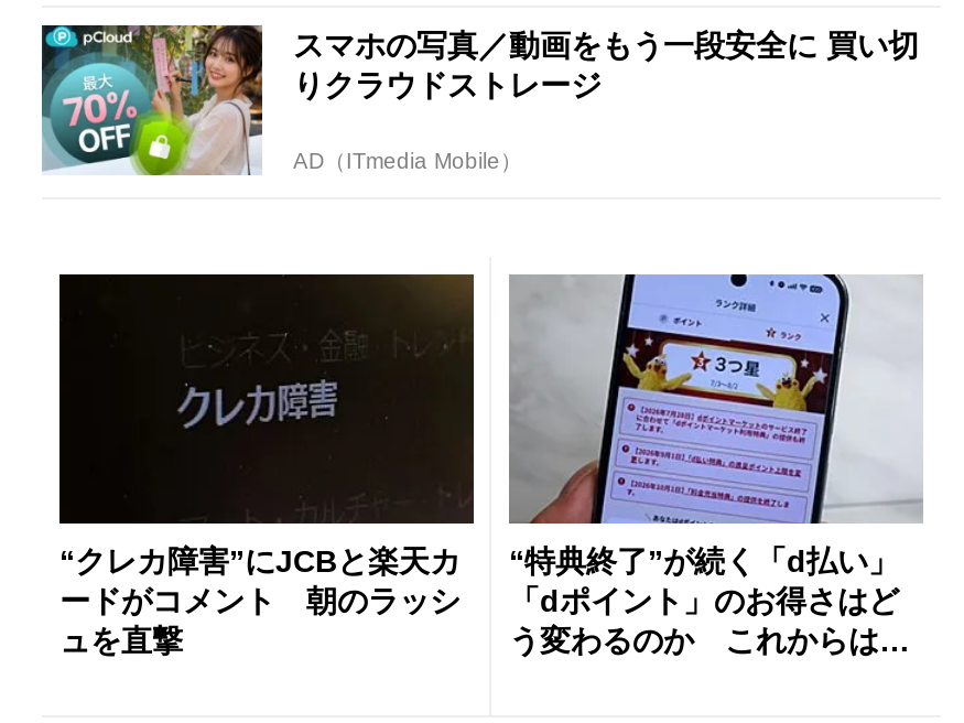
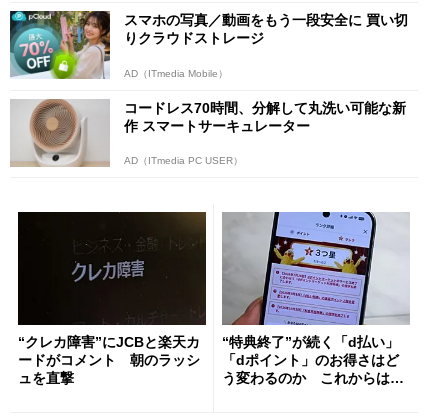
+ [image]
+ コードレス70時間、分解して丸洗い可能な新
+ 作 スマートサーキュレーター
+ AD（ITmedia PC USER）
